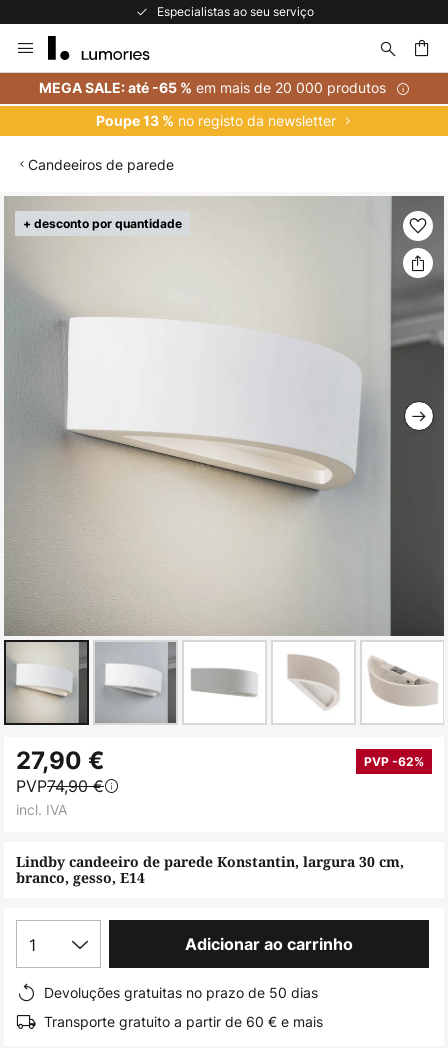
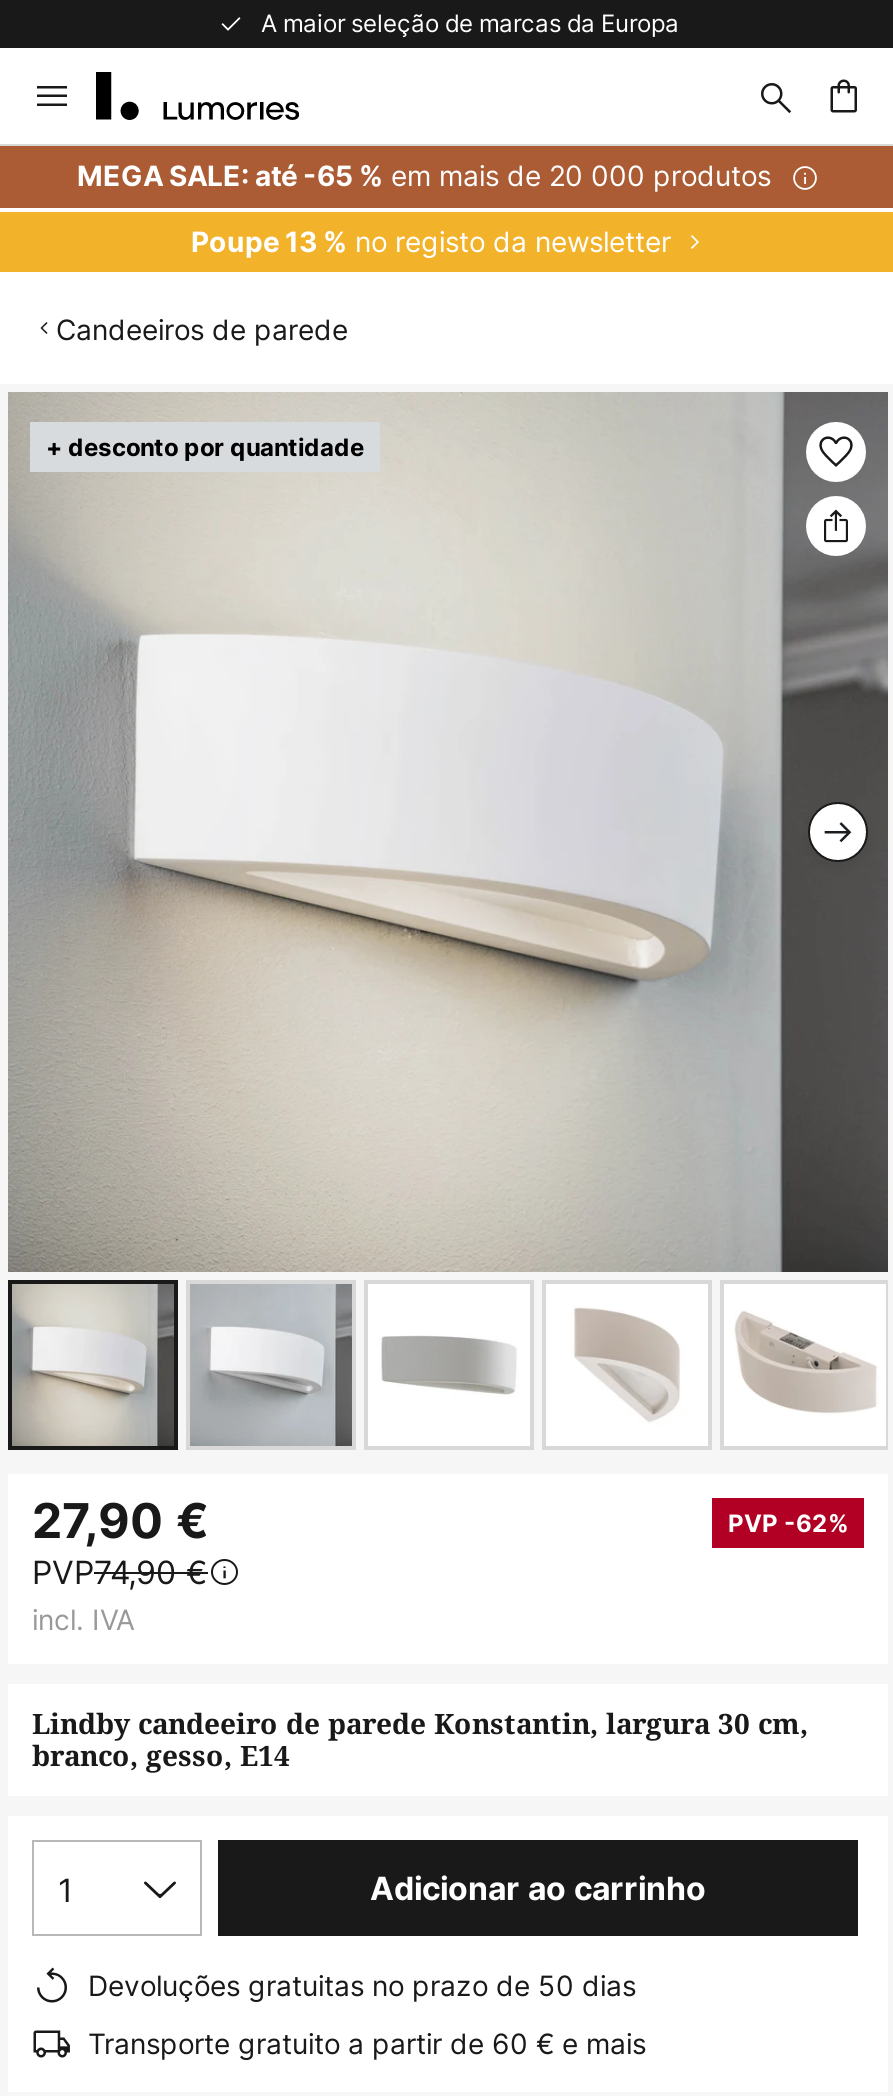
- Especialistas ao seu serviço
+ A maior seleção de marcas da Europa
